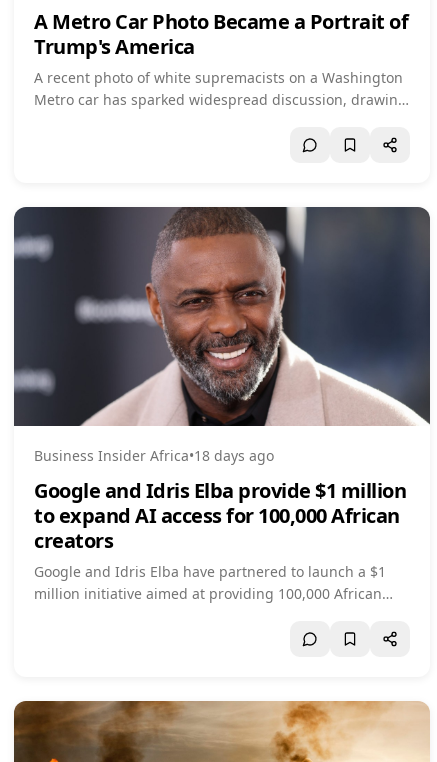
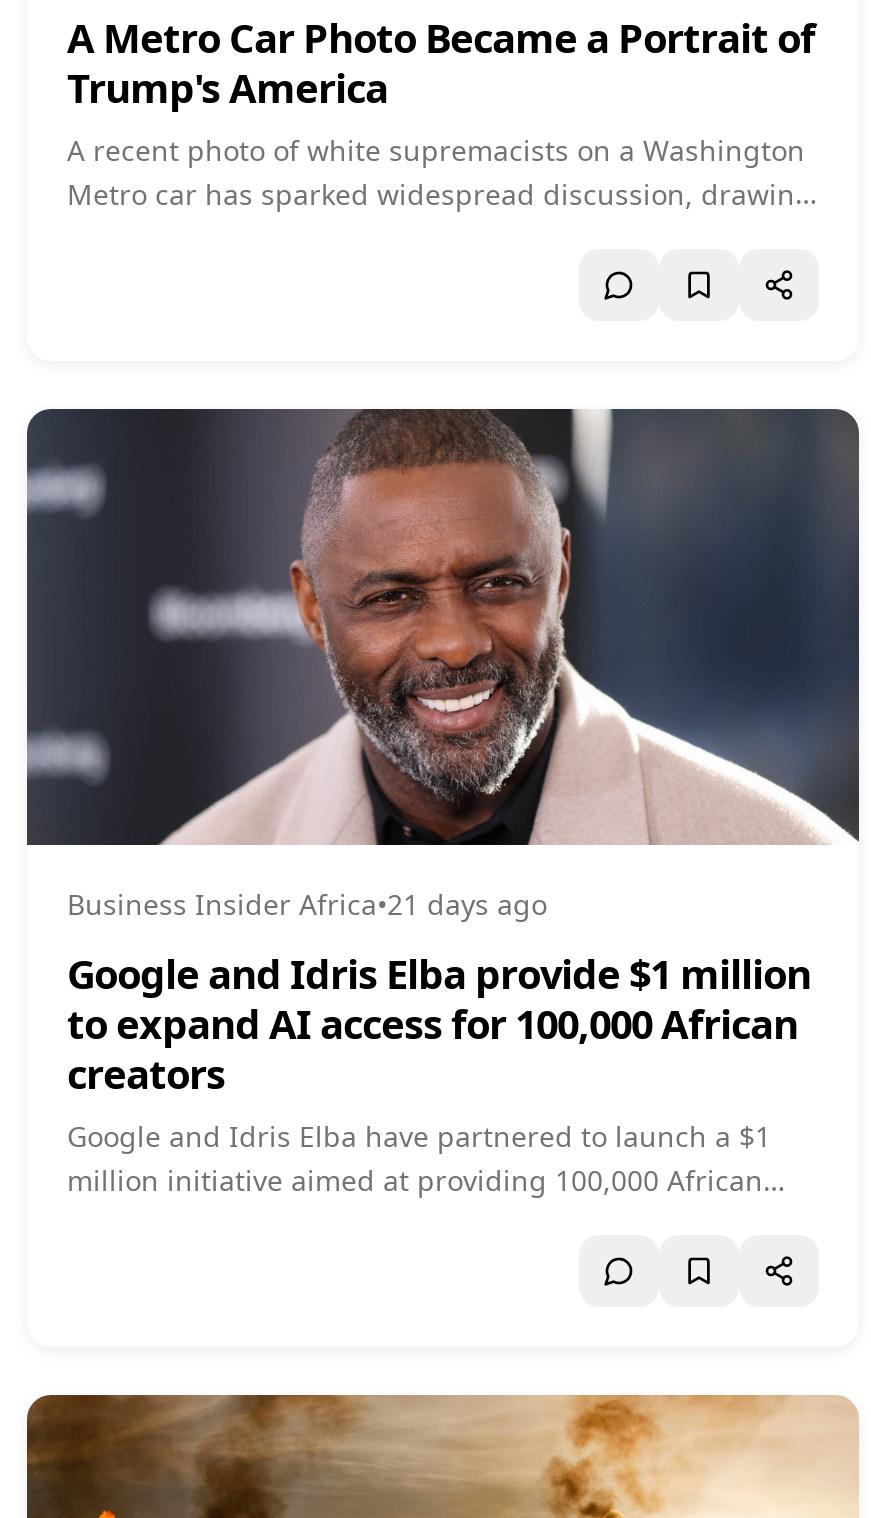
- Business Insider Africa•18 days ago
+ Business Insider Africa•21 days ago
